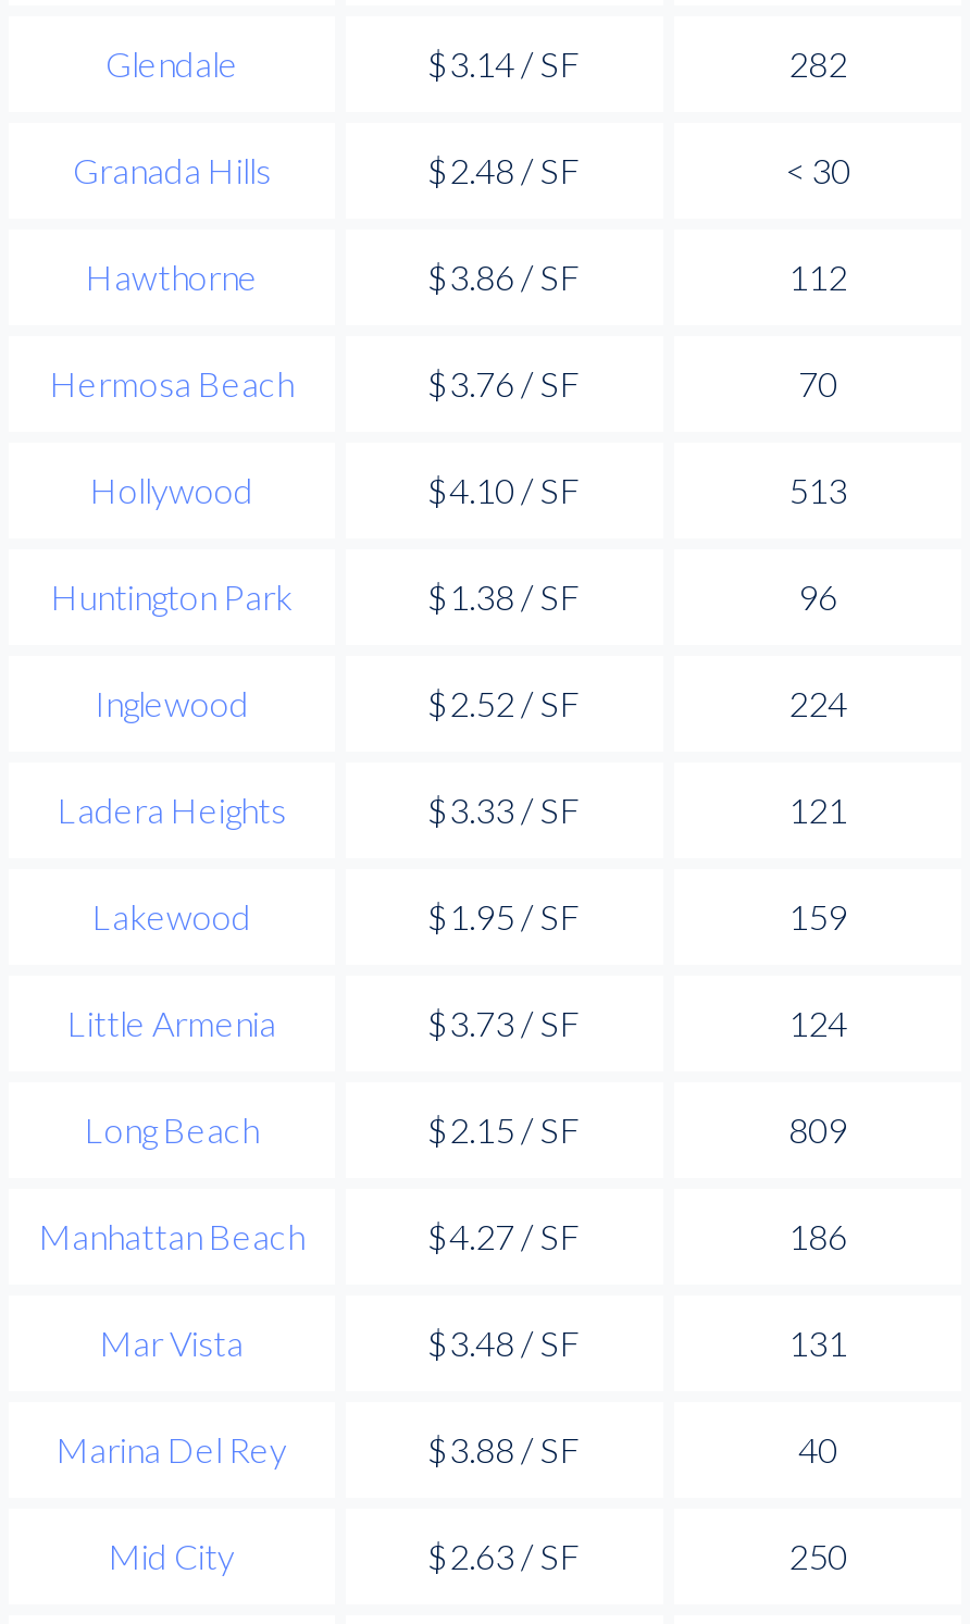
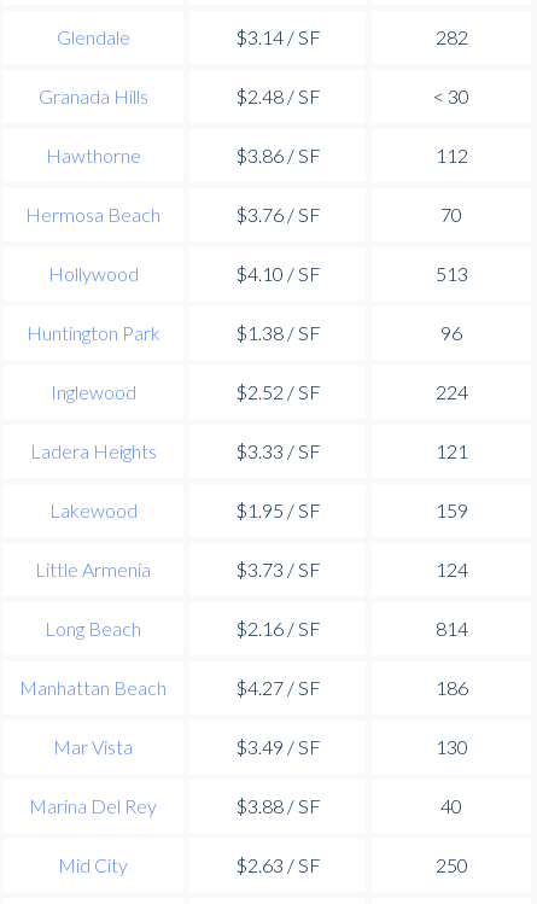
- $2.15 / SF
+ $2.16 / SF

- 809
+ 814

- $3.48 / SF
+ $3.49 / SF

- 131
+ 130
